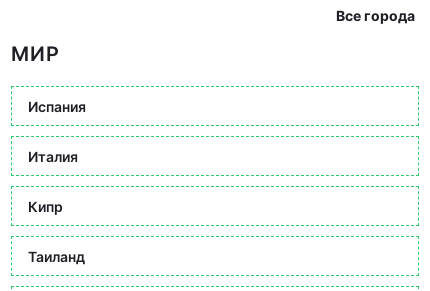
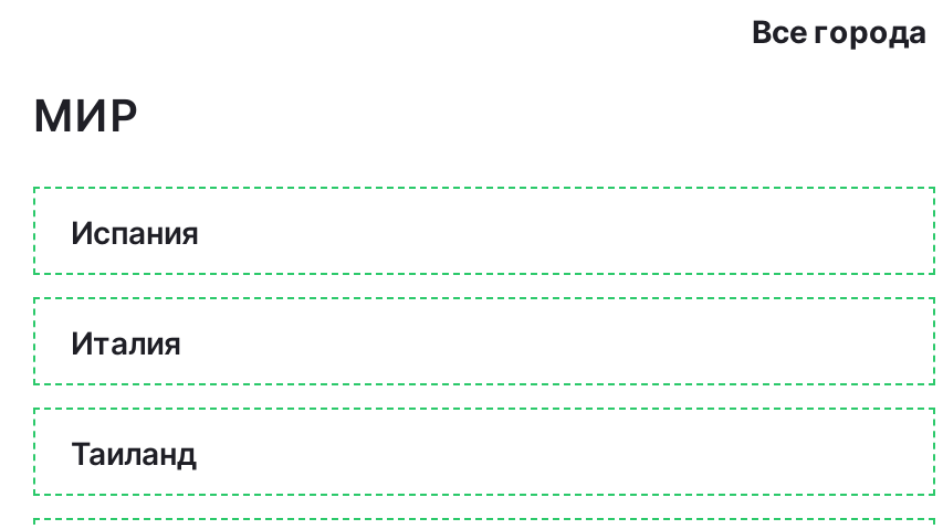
- Кипр
